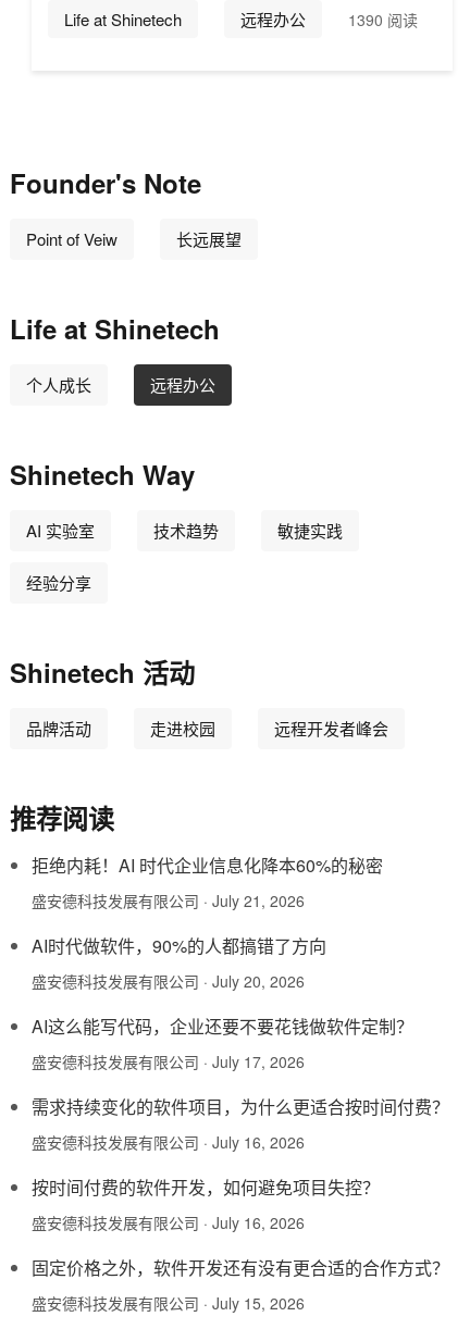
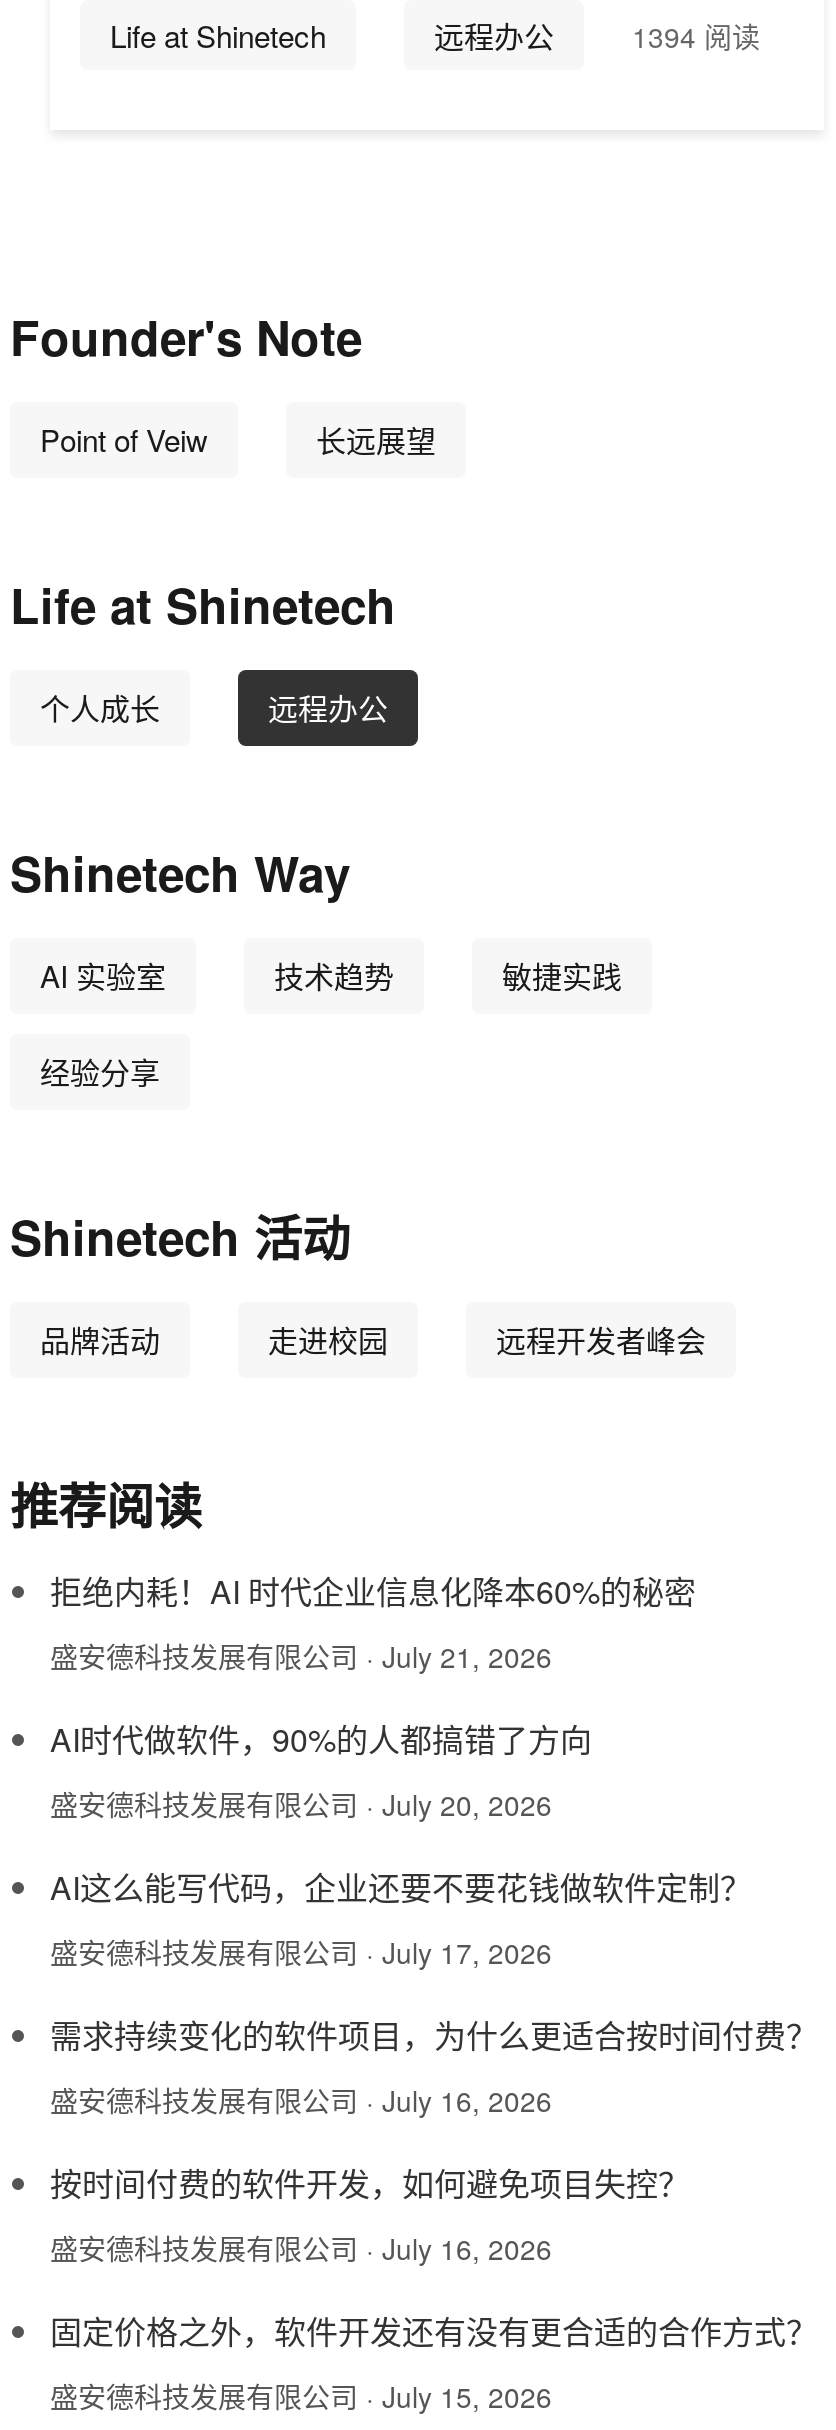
- 1390 阅读
+ 1394 阅读
